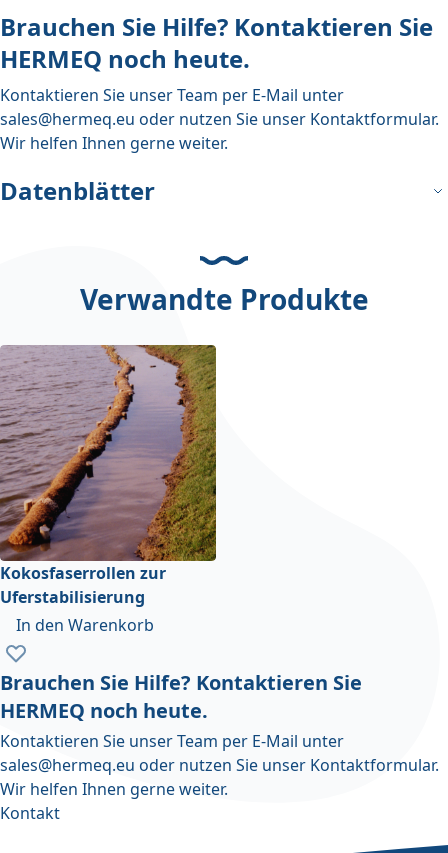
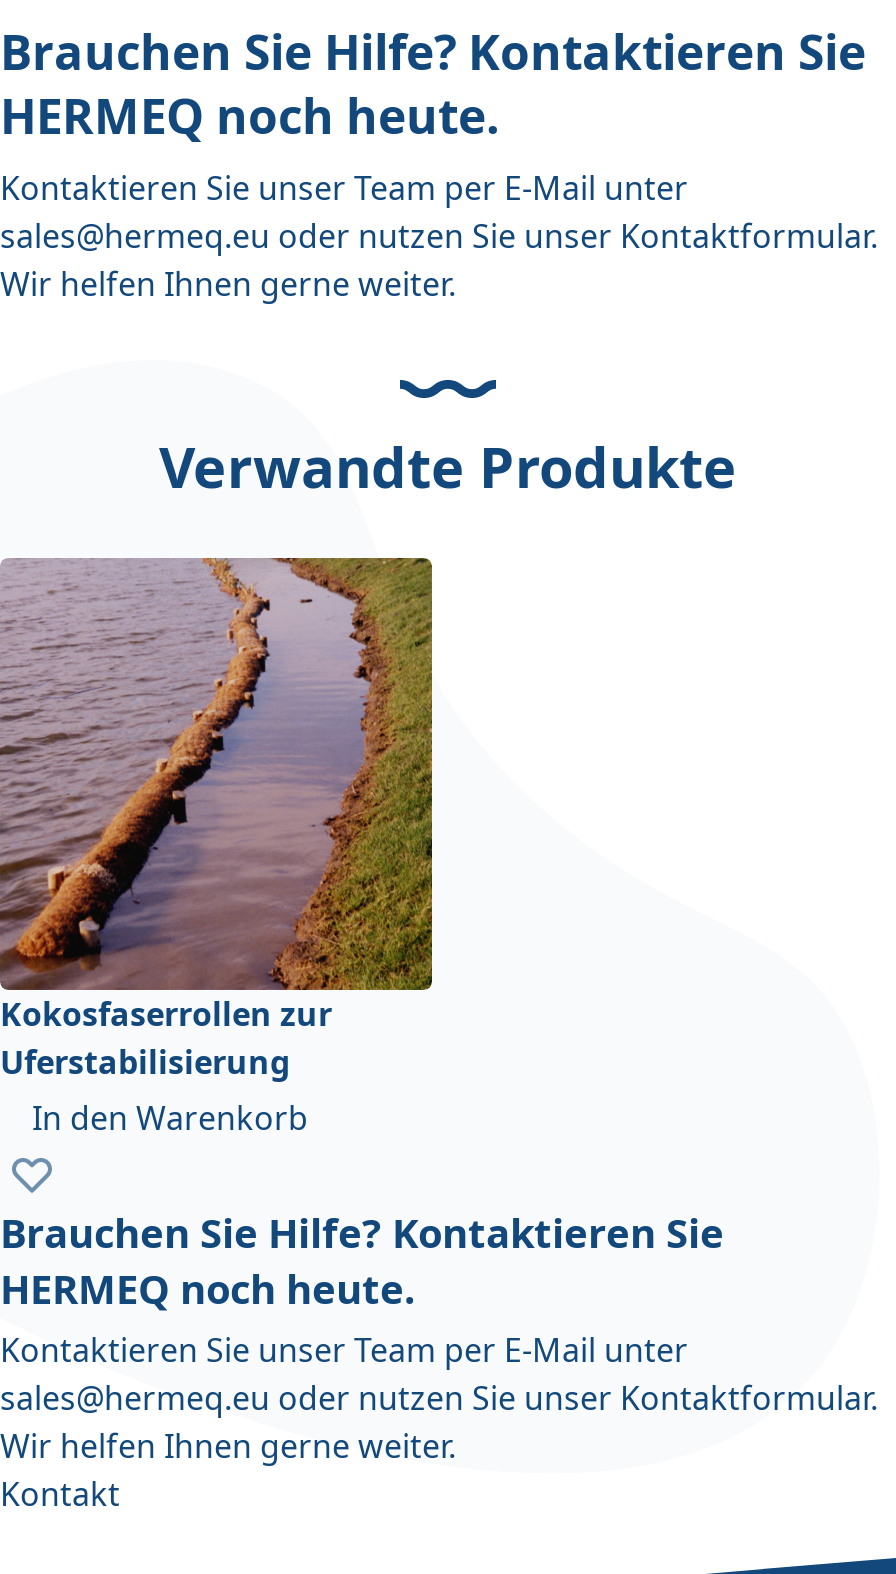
- Datenblätter
